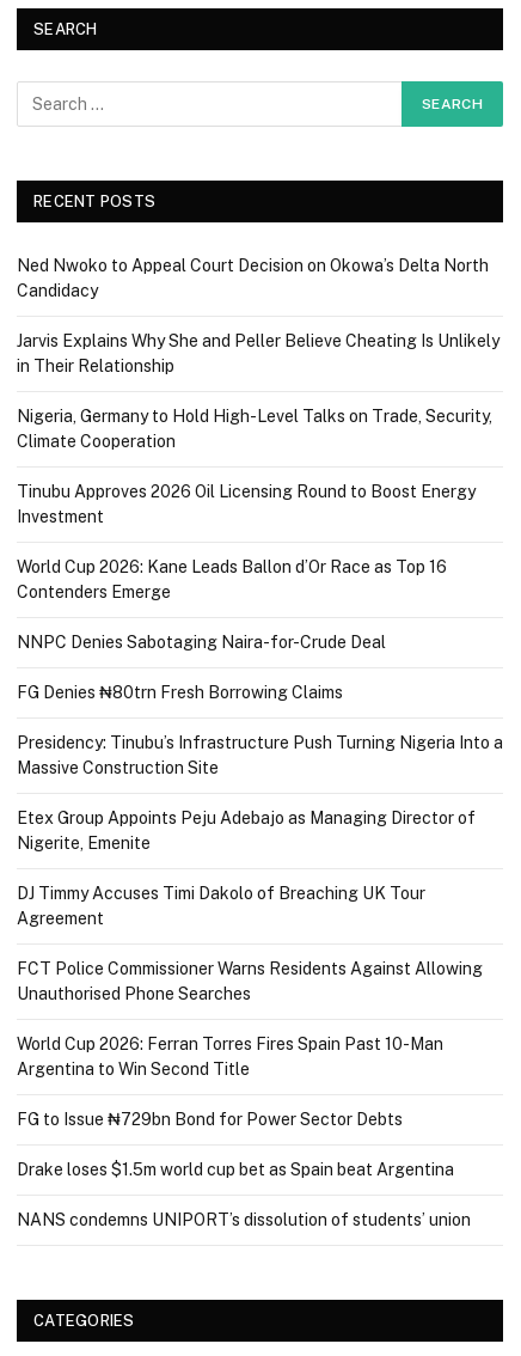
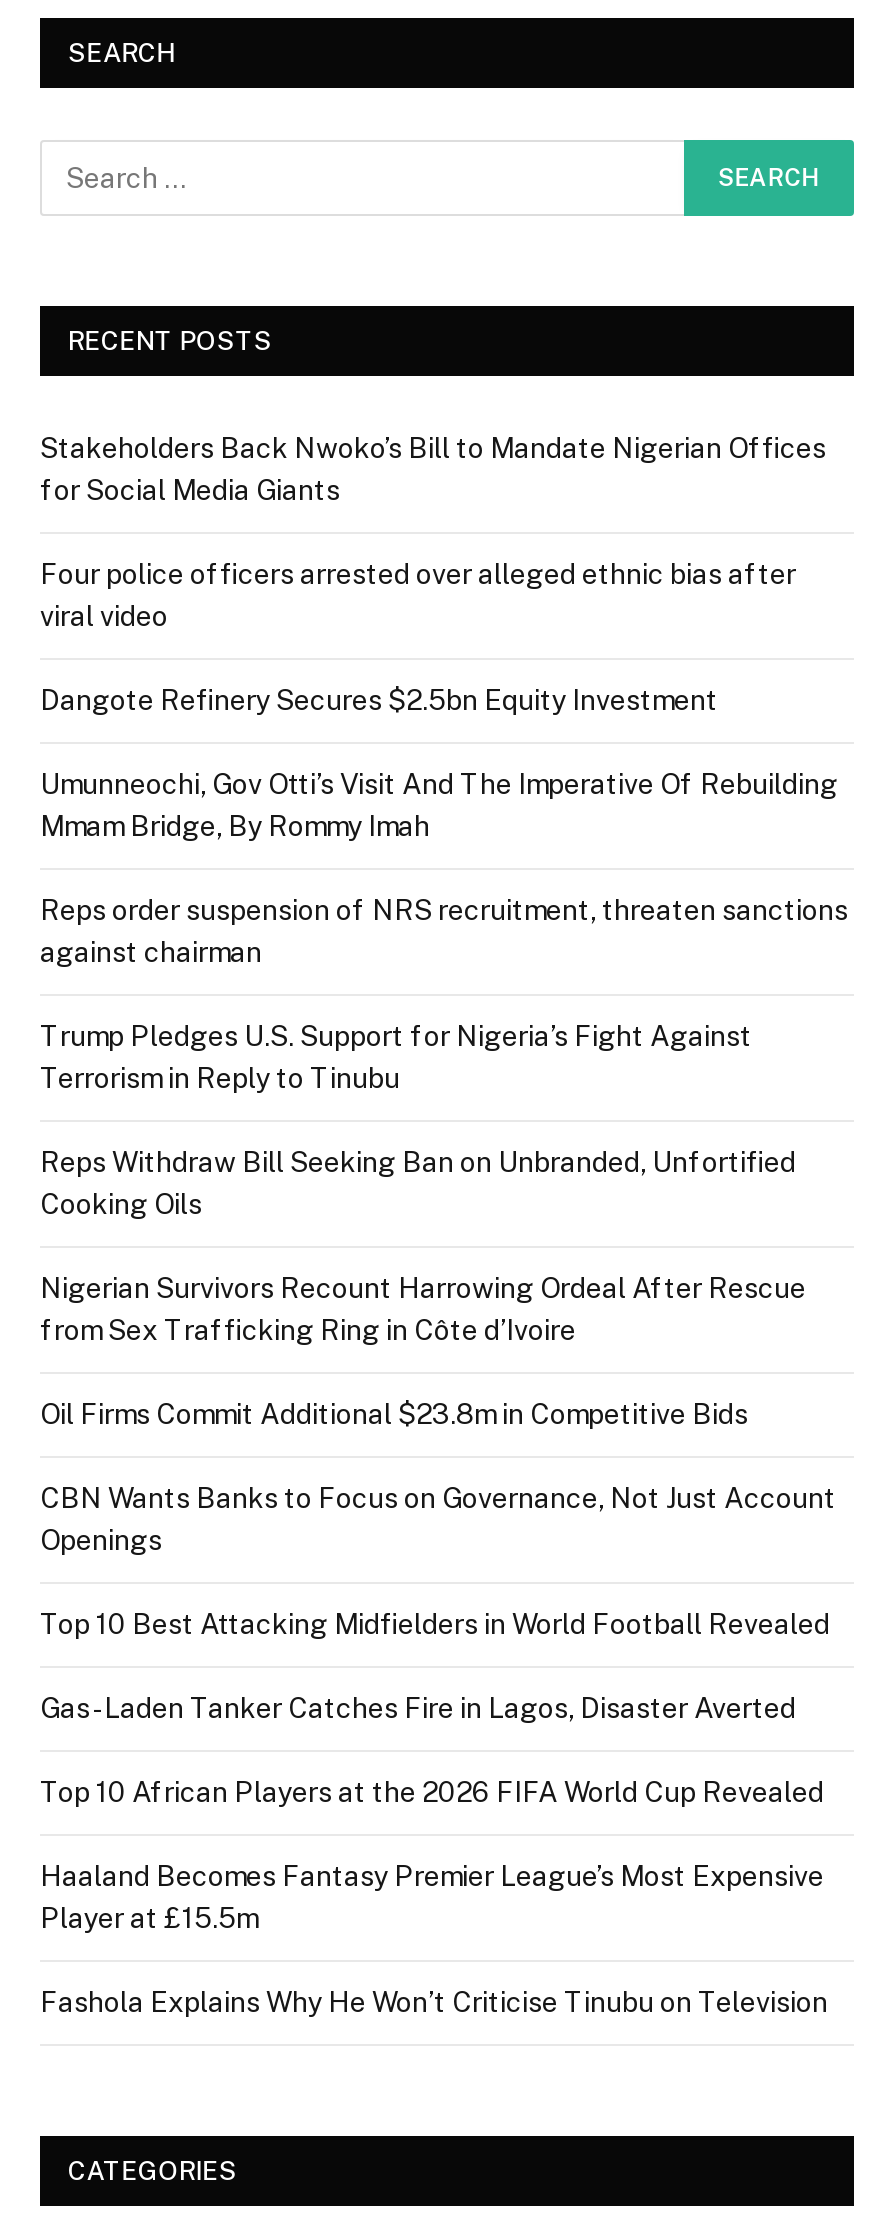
- Ned Nwoko to Appeal Court Decision on Okowa’s Delta North
- Candidacy
+ Stakeholders Back Nwoko’s Bill to Mandate Nigerian Offices
+ for Social Media Giants

- Jarvis Explains Why She and Peller Believe Cheating Is Unlikely
- in Their Relationship
+ Four police officers arrested over alleged ethnic bias after
+ viral video

- Nigeria, Germany to Hold High-Level Talks on Trade, Security,
- Climate Cooperation
+ Dangote Refinery Secures $2.5bn Equity Investment

- Tinubu Approves 2026 Oil Licensing Round to Boost Energy
- Investment
+ Umunneochi, Gov Otti’s Visit And The Imperative Of Rebuilding
+ Mmam Bridge, By Rommy Imah

- World Cup 2026: Kane Leads Ballon d’Or Race as Top 16
- Contenders Emerge
+ Reps order suspension of NRS recruitment, threaten sanctions
+ against chairman

- NNPC Denies Sabotaging Naira-for-Crude Deal
+ Trump Pledges U.S. Support for Nigeria’s Fight Against
+ Terrorism in Reply to Tinubu

- FG Denies ₦80trn Fresh Borrowing Claims
+ Reps Withdraw Bill Seeking Ban on Unbranded, Unfortified
+ Cooking Oils

- Presidency: Tinubu’s Infrastructure Push Turning Nigeria Into a
- Massive Construction Site
+ Nigerian Survivors Recount Harrowing Ordeal After Rescue
+ from Sex Trafficking Ring in Côte d’Ivoire

- Etex Group Appoints Peju Adebajo as Managing Director of
- Nigerite, Emenite
+ Oil Firms Commit Additional $23.8m in Competitive Bids

- DJ Timmy Accuses Timi Dakolo of Breaching UK Tour
- Agreement
+ CBN Wants Banks to Focus on Governance, Not Just Account
+ Openings

- FCT Police Commissioner Warns Residents Against Allowing
- Unauthorised Phone Searches
+ Top 10 Best Attacking Midfielders in World Football Revealed

- World Cup 2026: Ferran Torres Fires Spain Past 10-Man
- Argentina to Win Second Title
+ Gas-Laden Tanker Catches Fire in Lagos, Disaster Averted

- FG to Issue ₦729bn Bond for Power Sector Debts
+ Top 10 African Players at the 2026 FIFA World Cup Revealed

- Drake loses $1.5m world cup bet as Spain beat Argentina
+ Haaland Becomes Fantasy Premier League’s Most Expensive
+ Player at £15.5m

- NANS condemns UNIPORT’s dissolution of students’ union
+ Fashola Explains Why He Won’t Criticise Tinubu on Television
